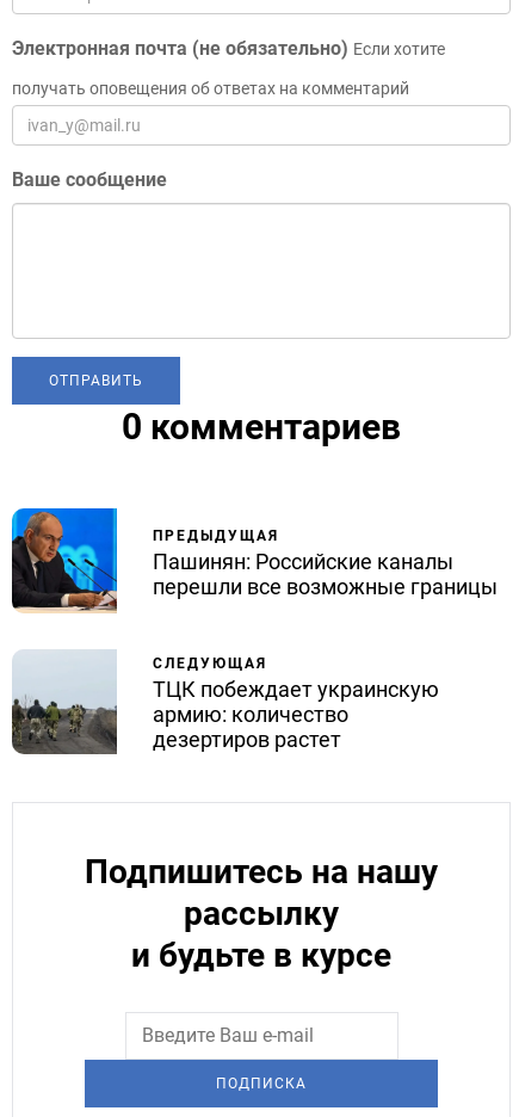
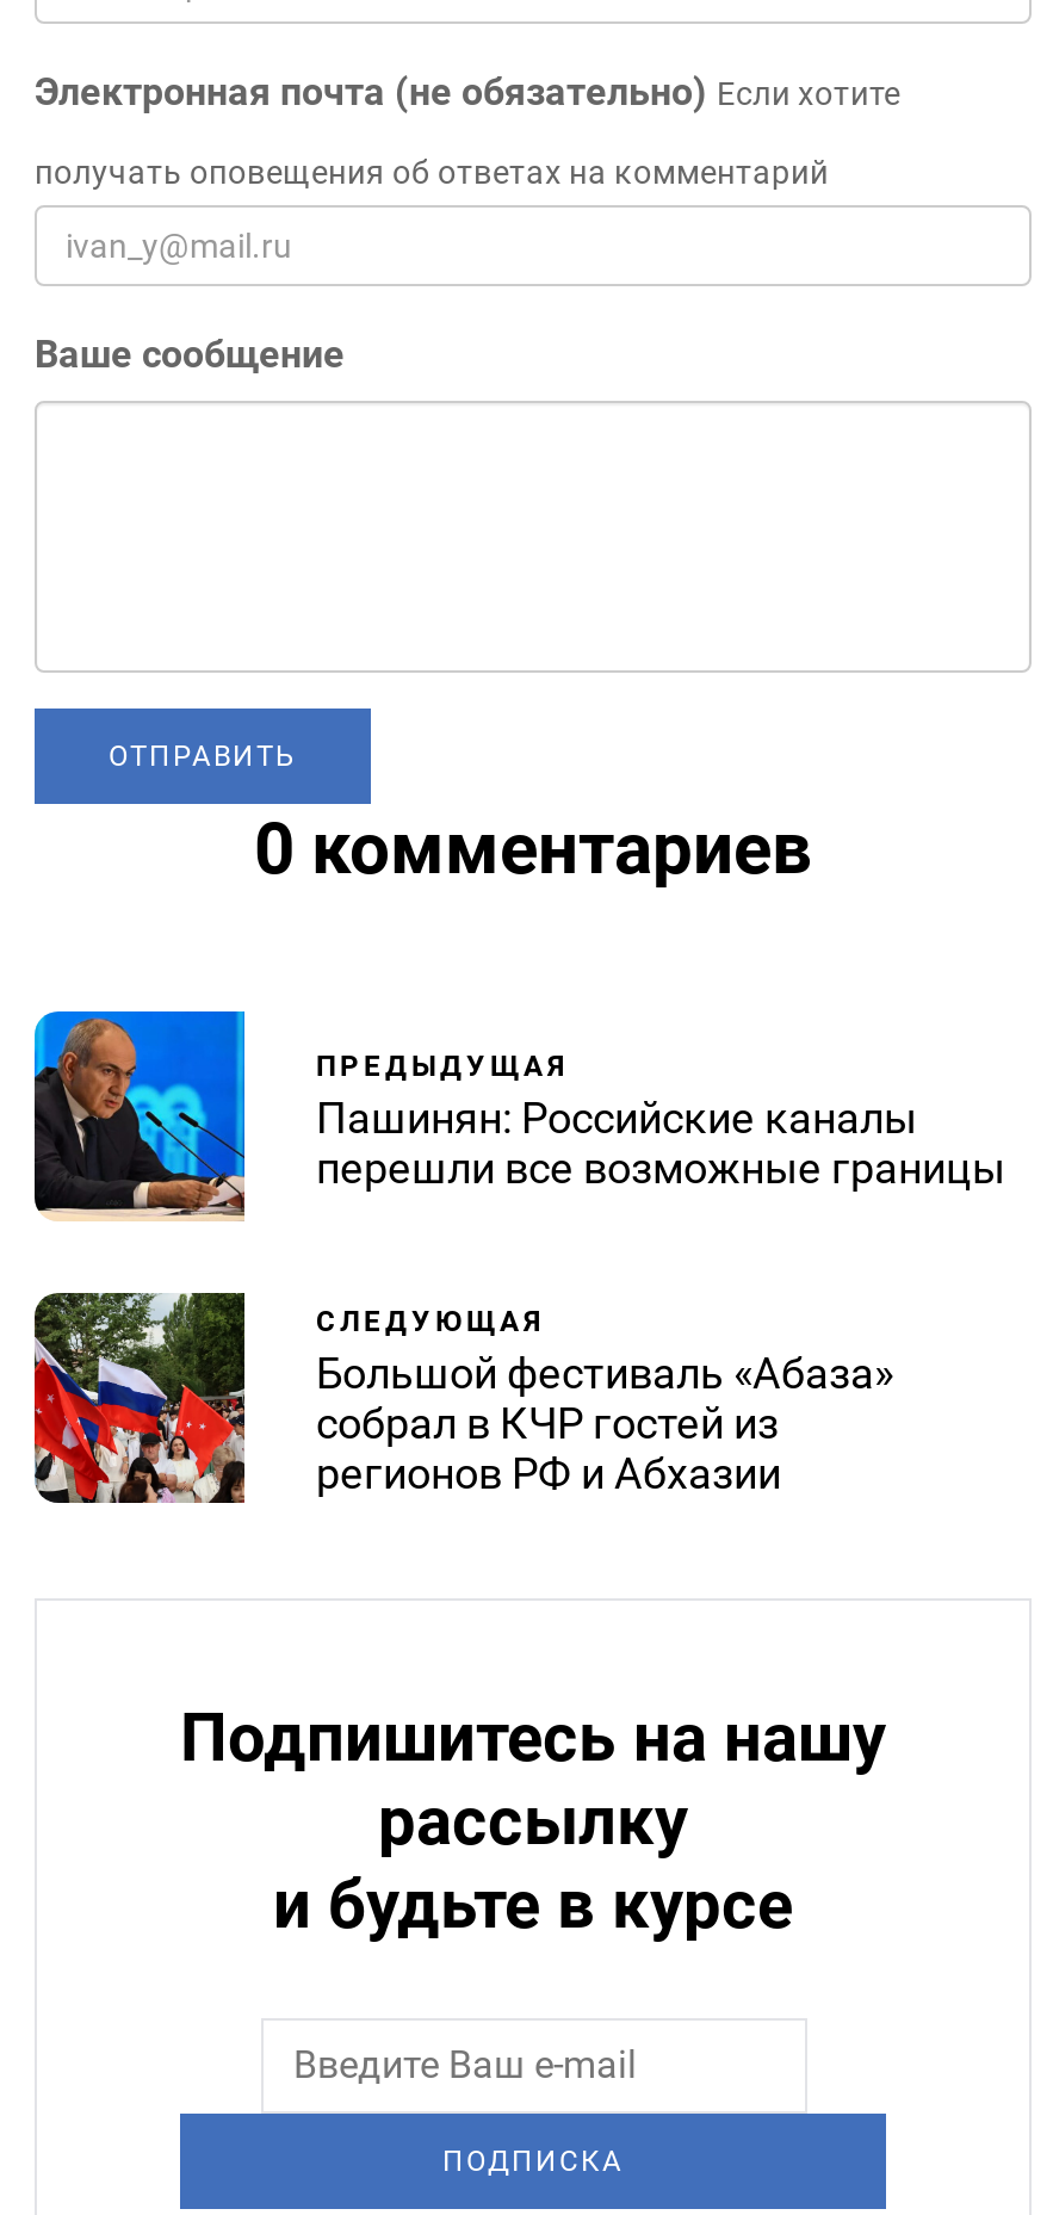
- [image]
- ТЦК побеждает украинскую
- армию: количество
- дезертиров растет
+ [image]
+ Большой фестиваль «Абаза»
+ собрал в КЧР гостей из
+ регионов РФ и Абхазии
